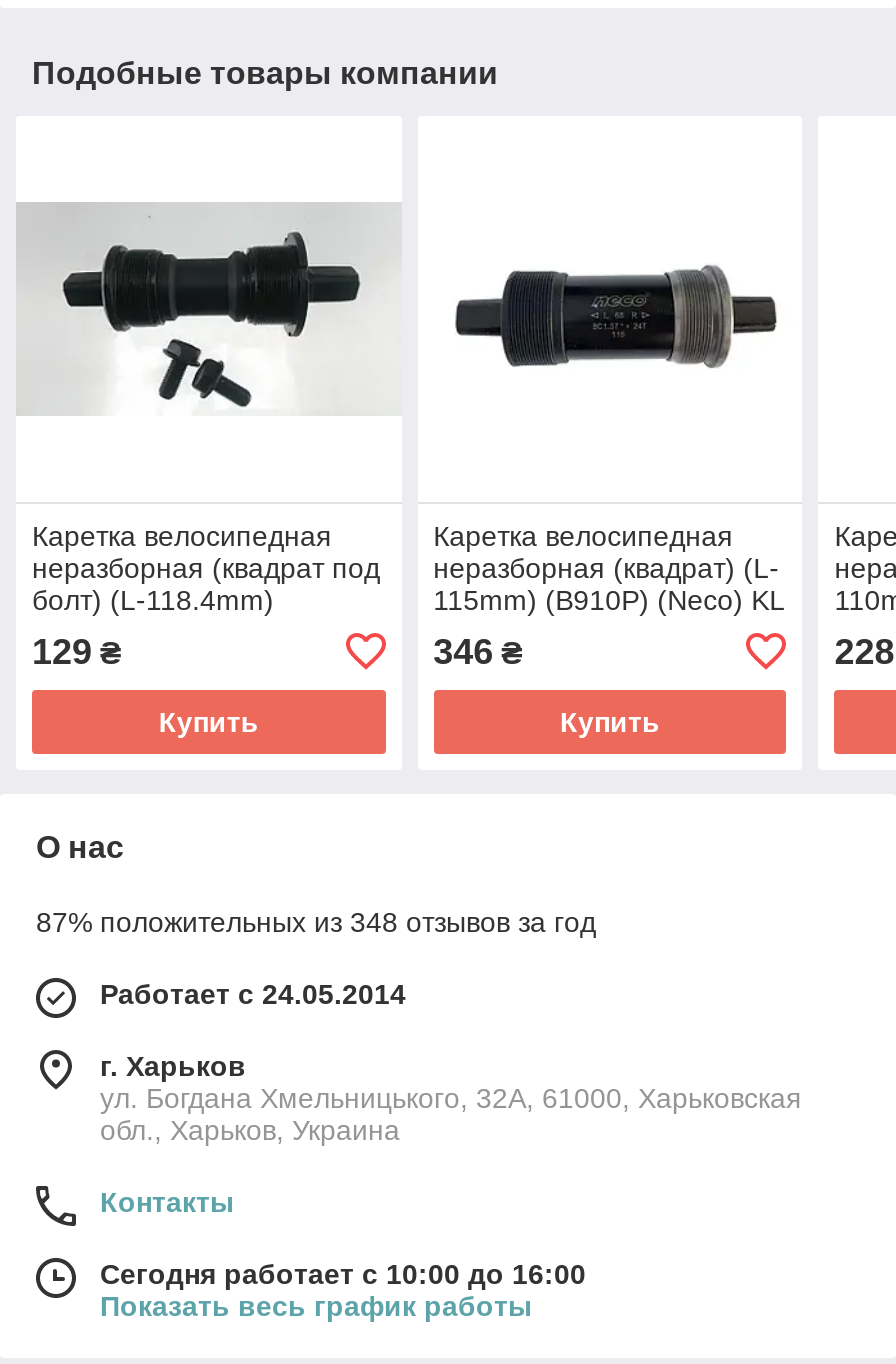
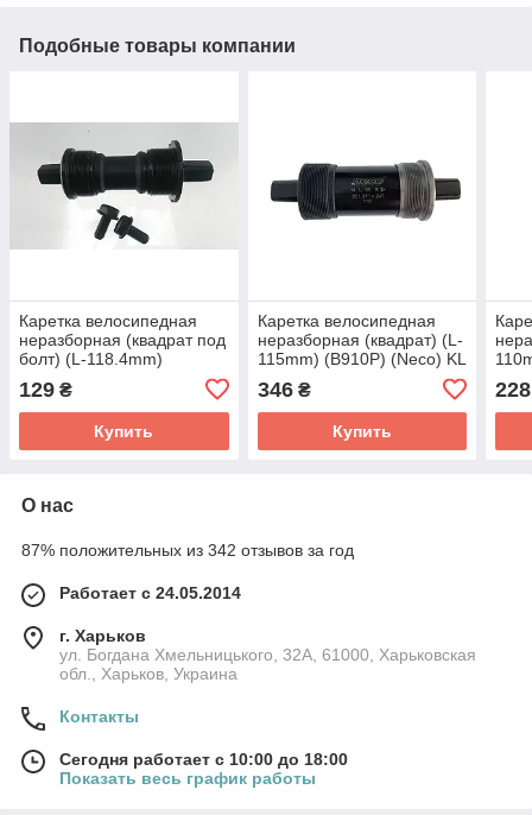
- 87% положительных из 348 отзывов за год
+ 87% положительных из 342 отзывов за год

- Сегодня работает с 10:00 до 16:00
+ Сегодня работает с 10:00 до 18:00
